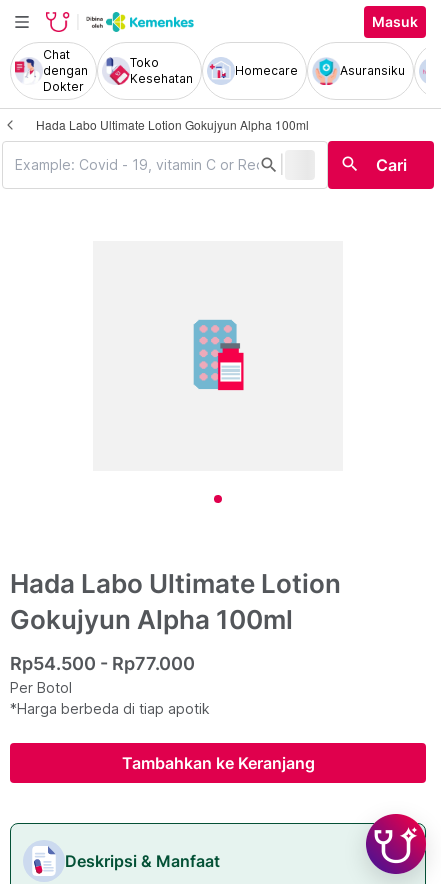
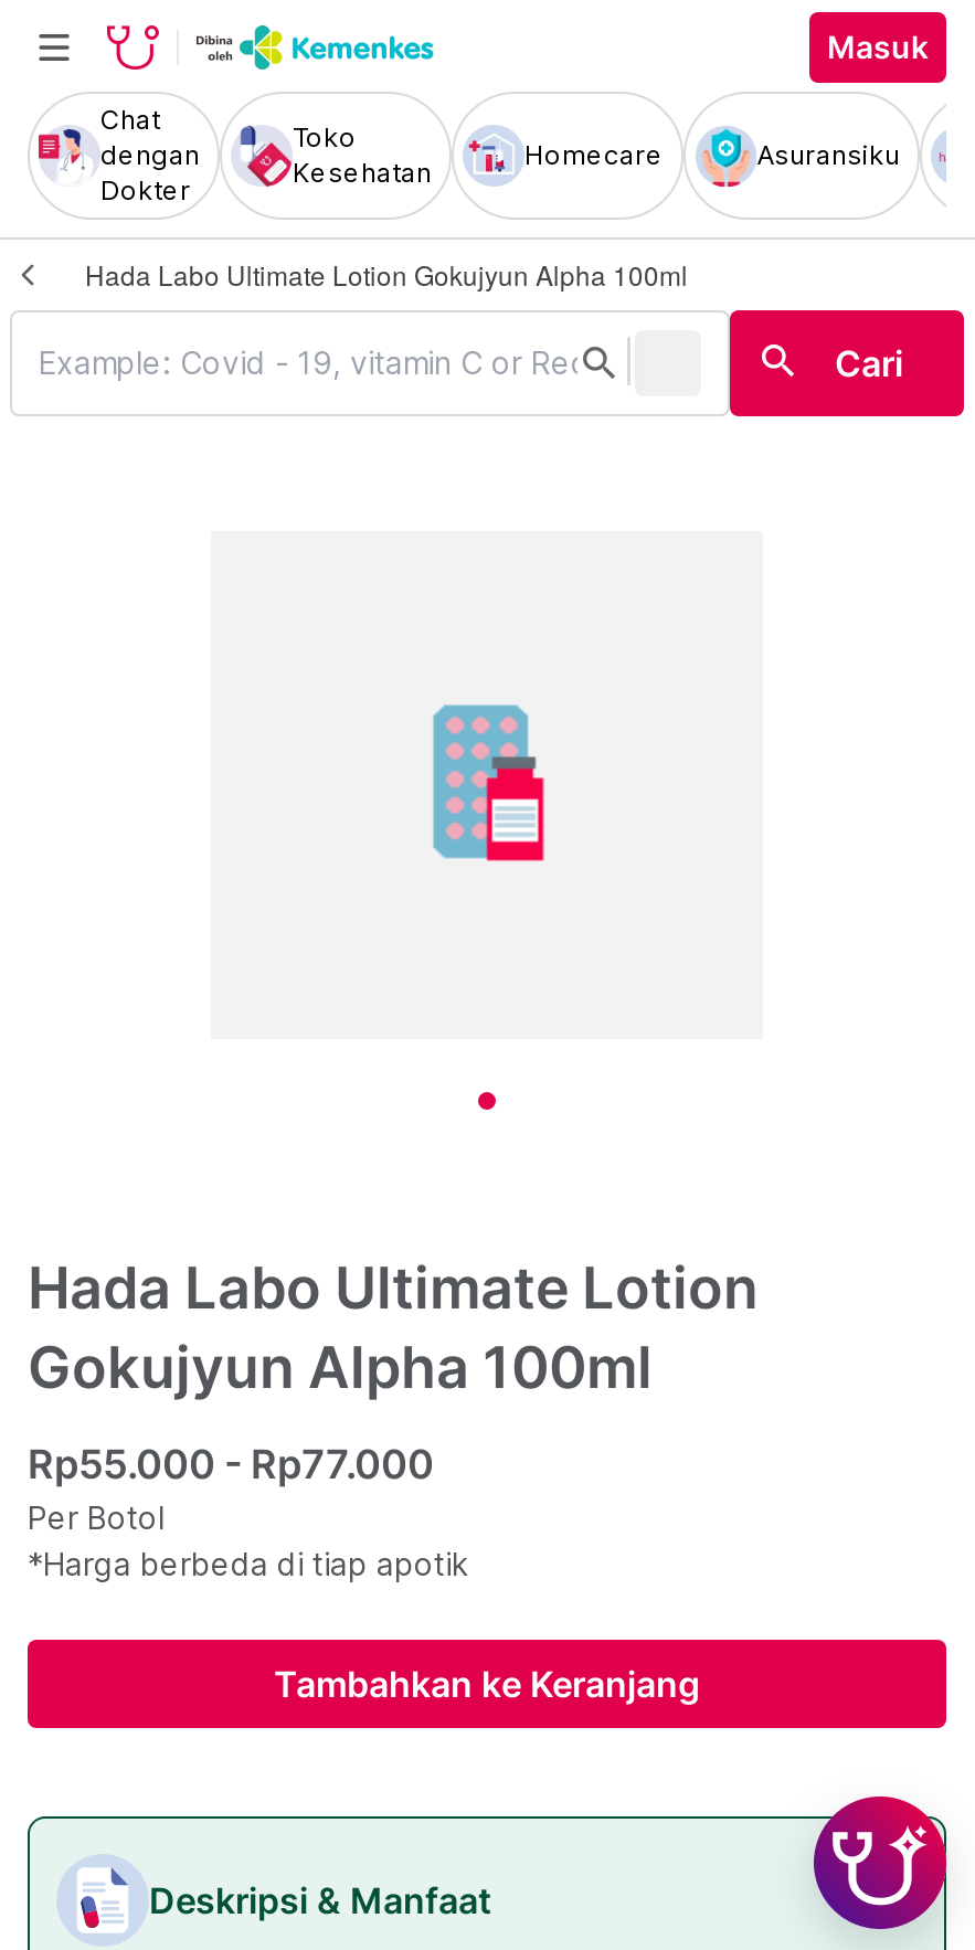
- Rp54.500 - Rp77.000
+ Rp55.000 - Rp77.000
